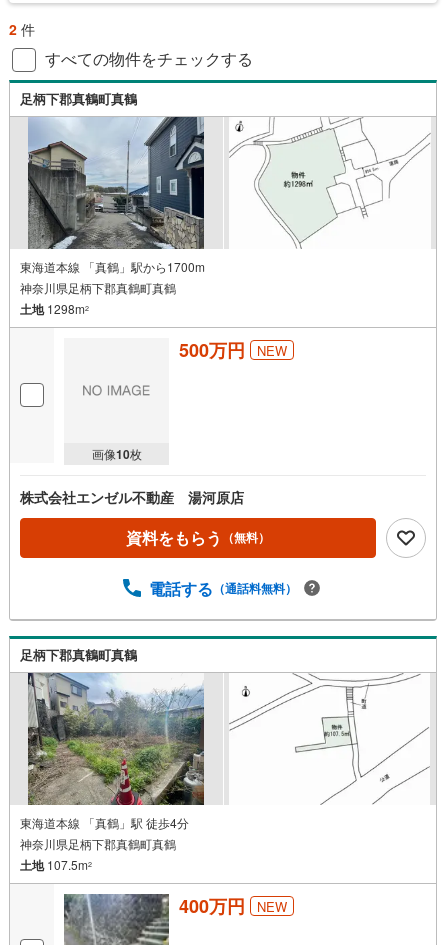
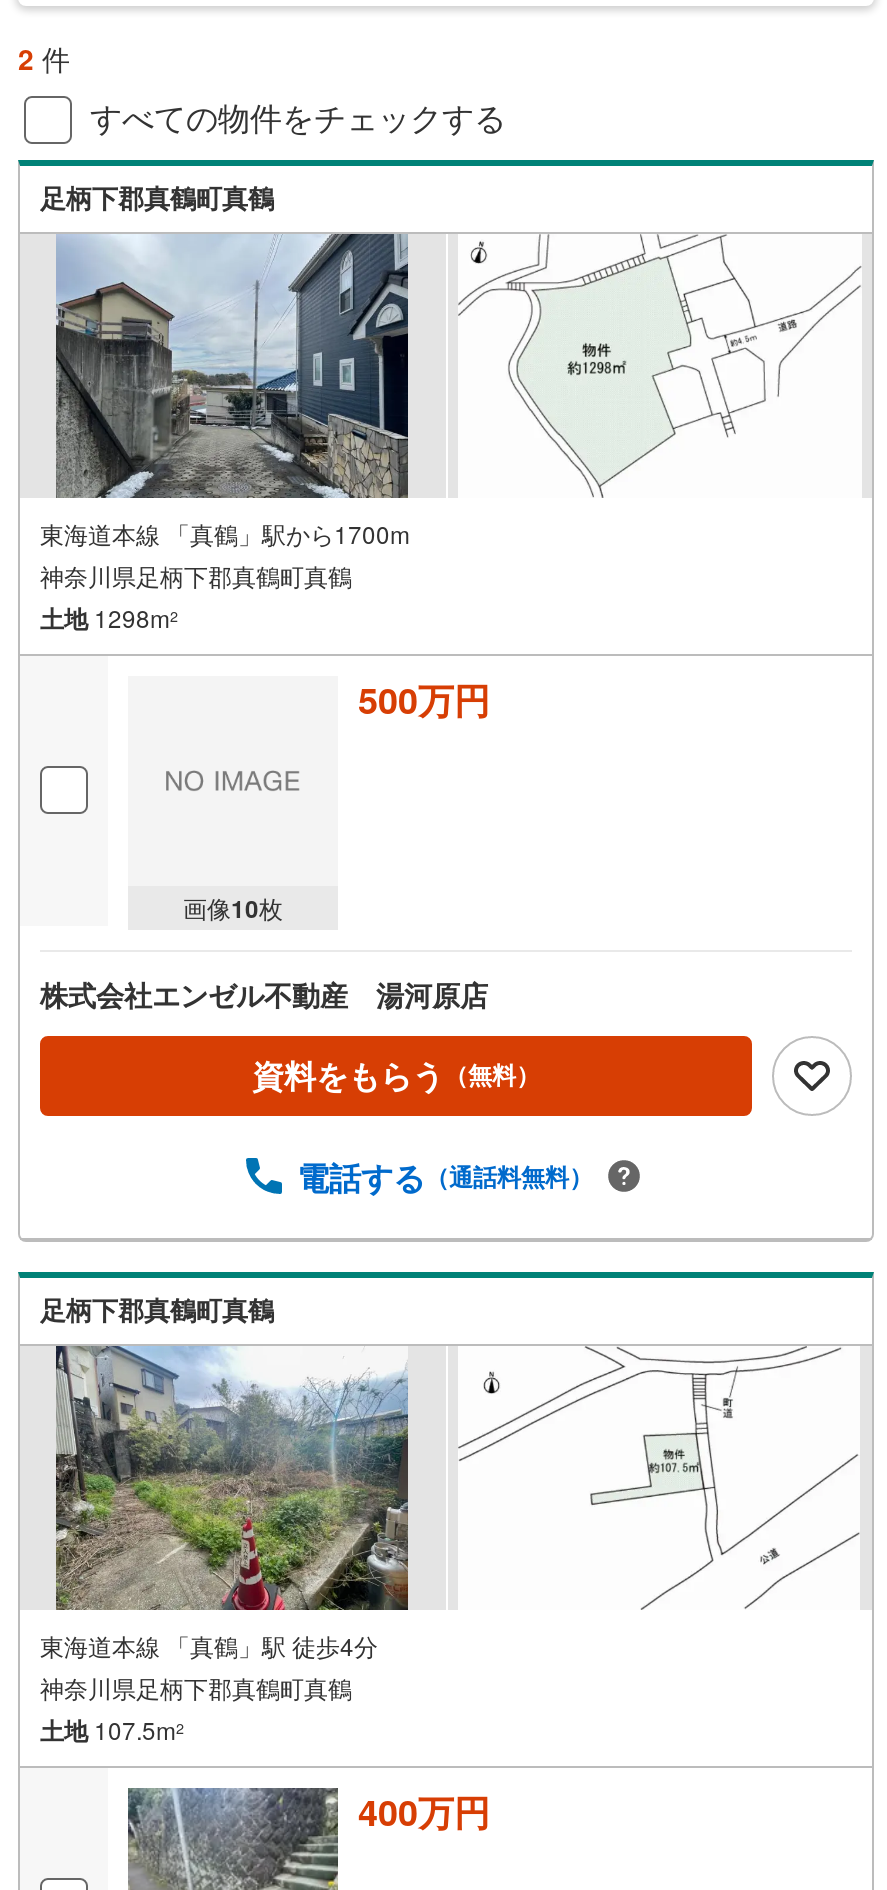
- NEW

- NEW
